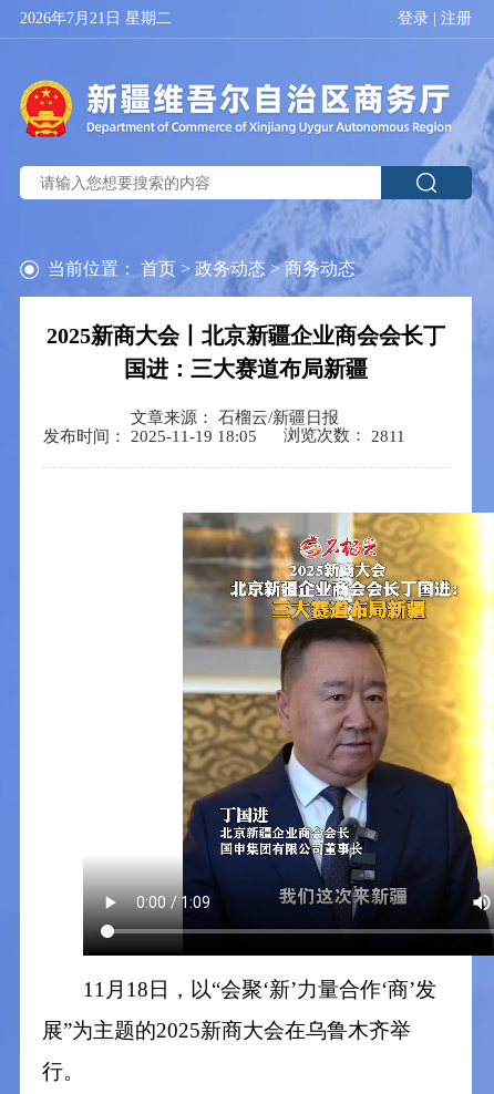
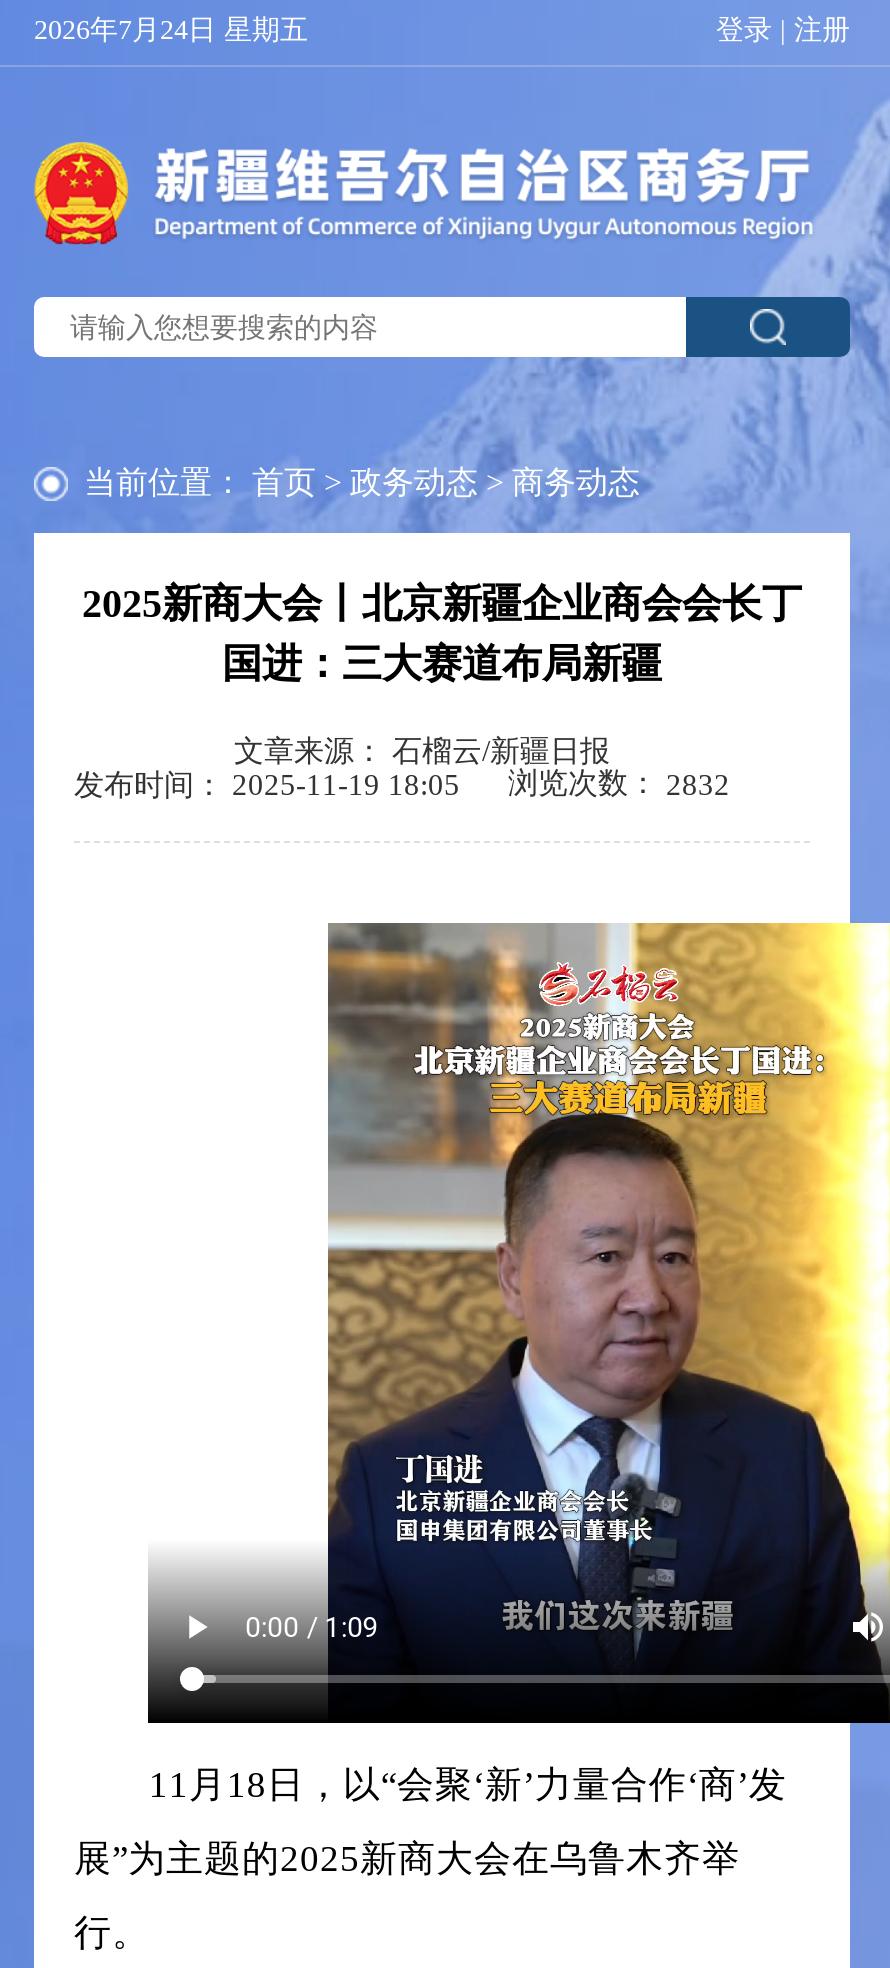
- 2026年7月21日 星期二
+ 2026年7月24日 星期五

- 发布时间： 2025-11-19 18:05 浏览次数：2811
+ 发布时间： 2025-11-19 18:05 浏览次数：2832
